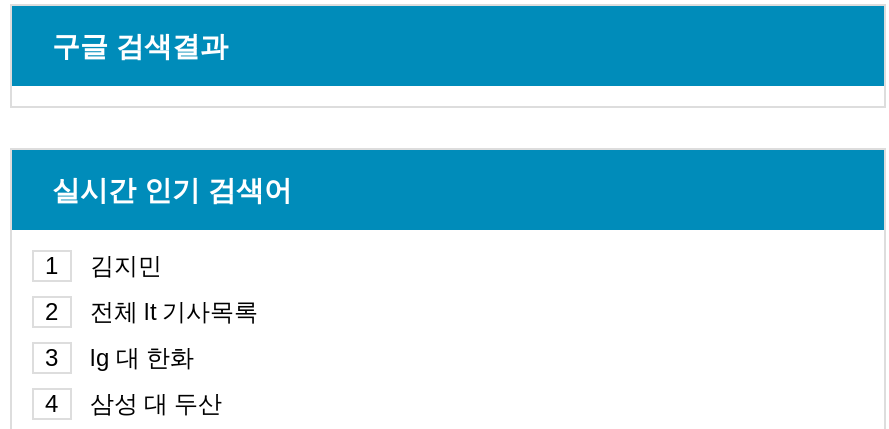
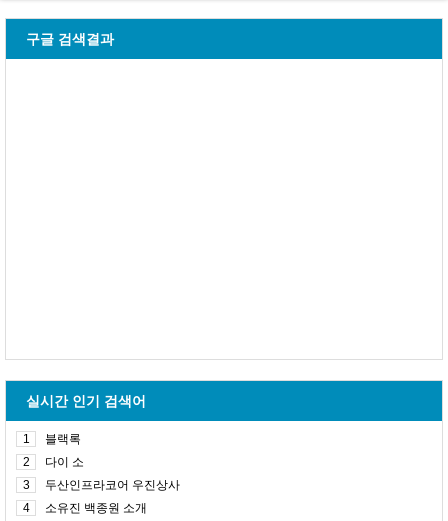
- 김지민
+ 블랙록

- 전체 lt 기사목록
+ 다이 소

- lg 대 한화
+ 두산인프라코어 우진상사

- 삼성 대 두산
+ 소유진 백종원 소개
